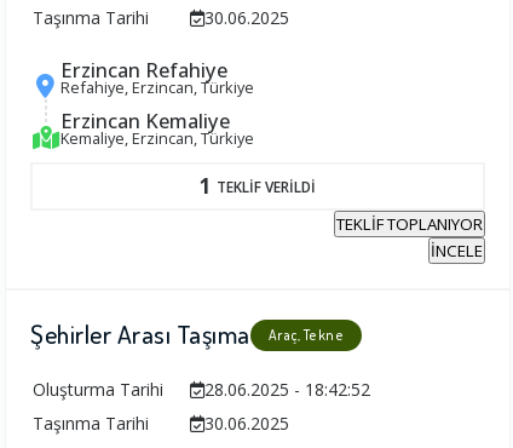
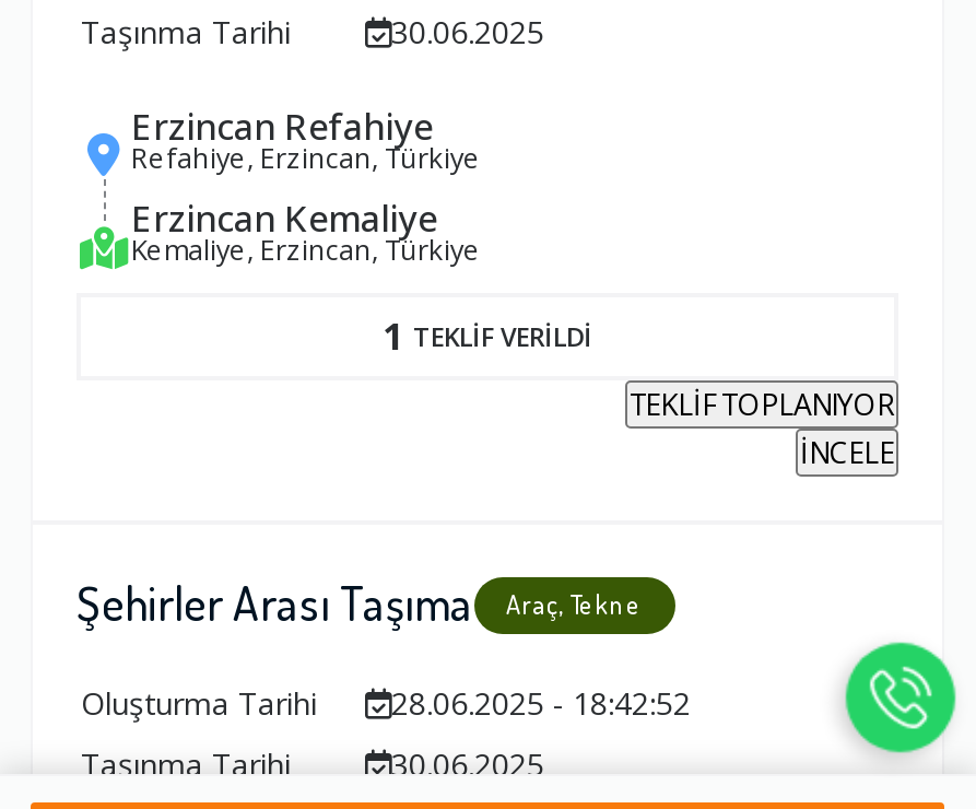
+ [image]
